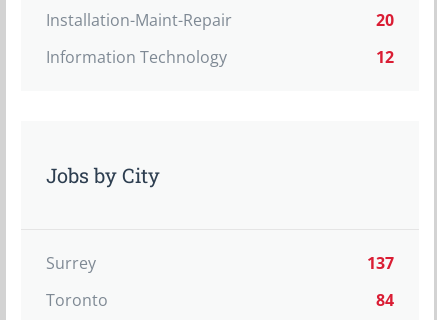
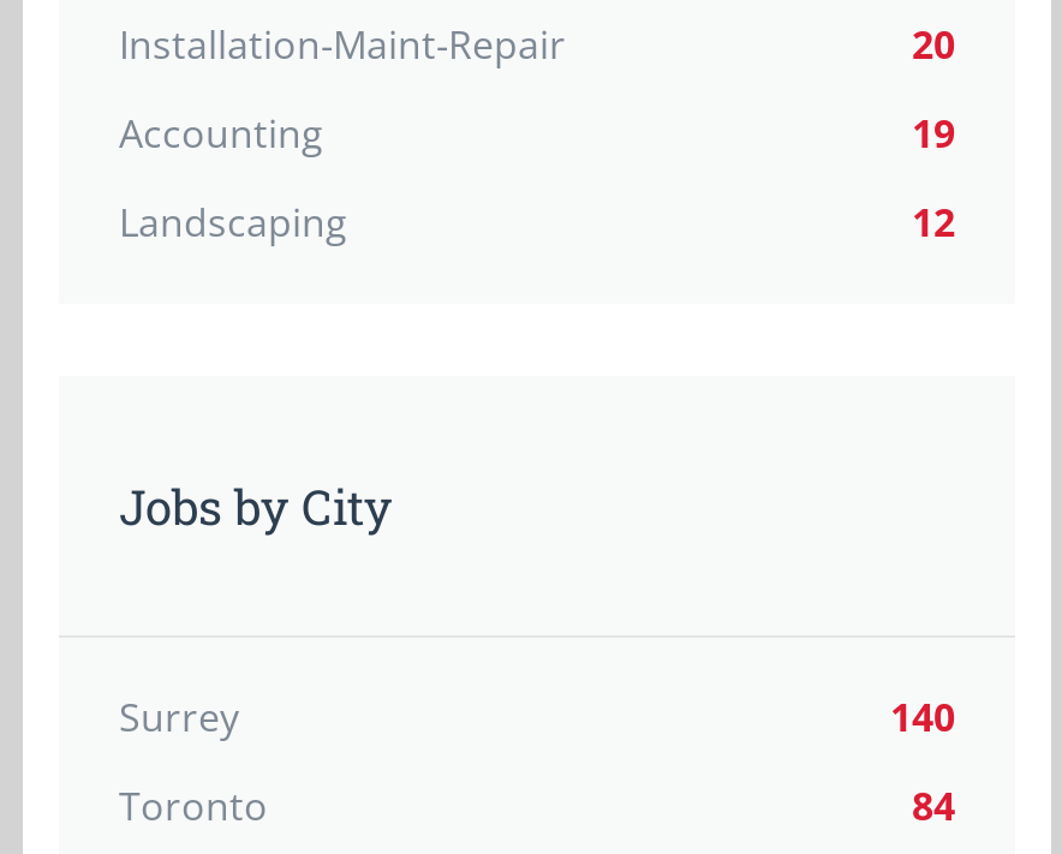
- Information Technology
+ Accounting
+ 19
+ Landscaping

- 137
+ 140
